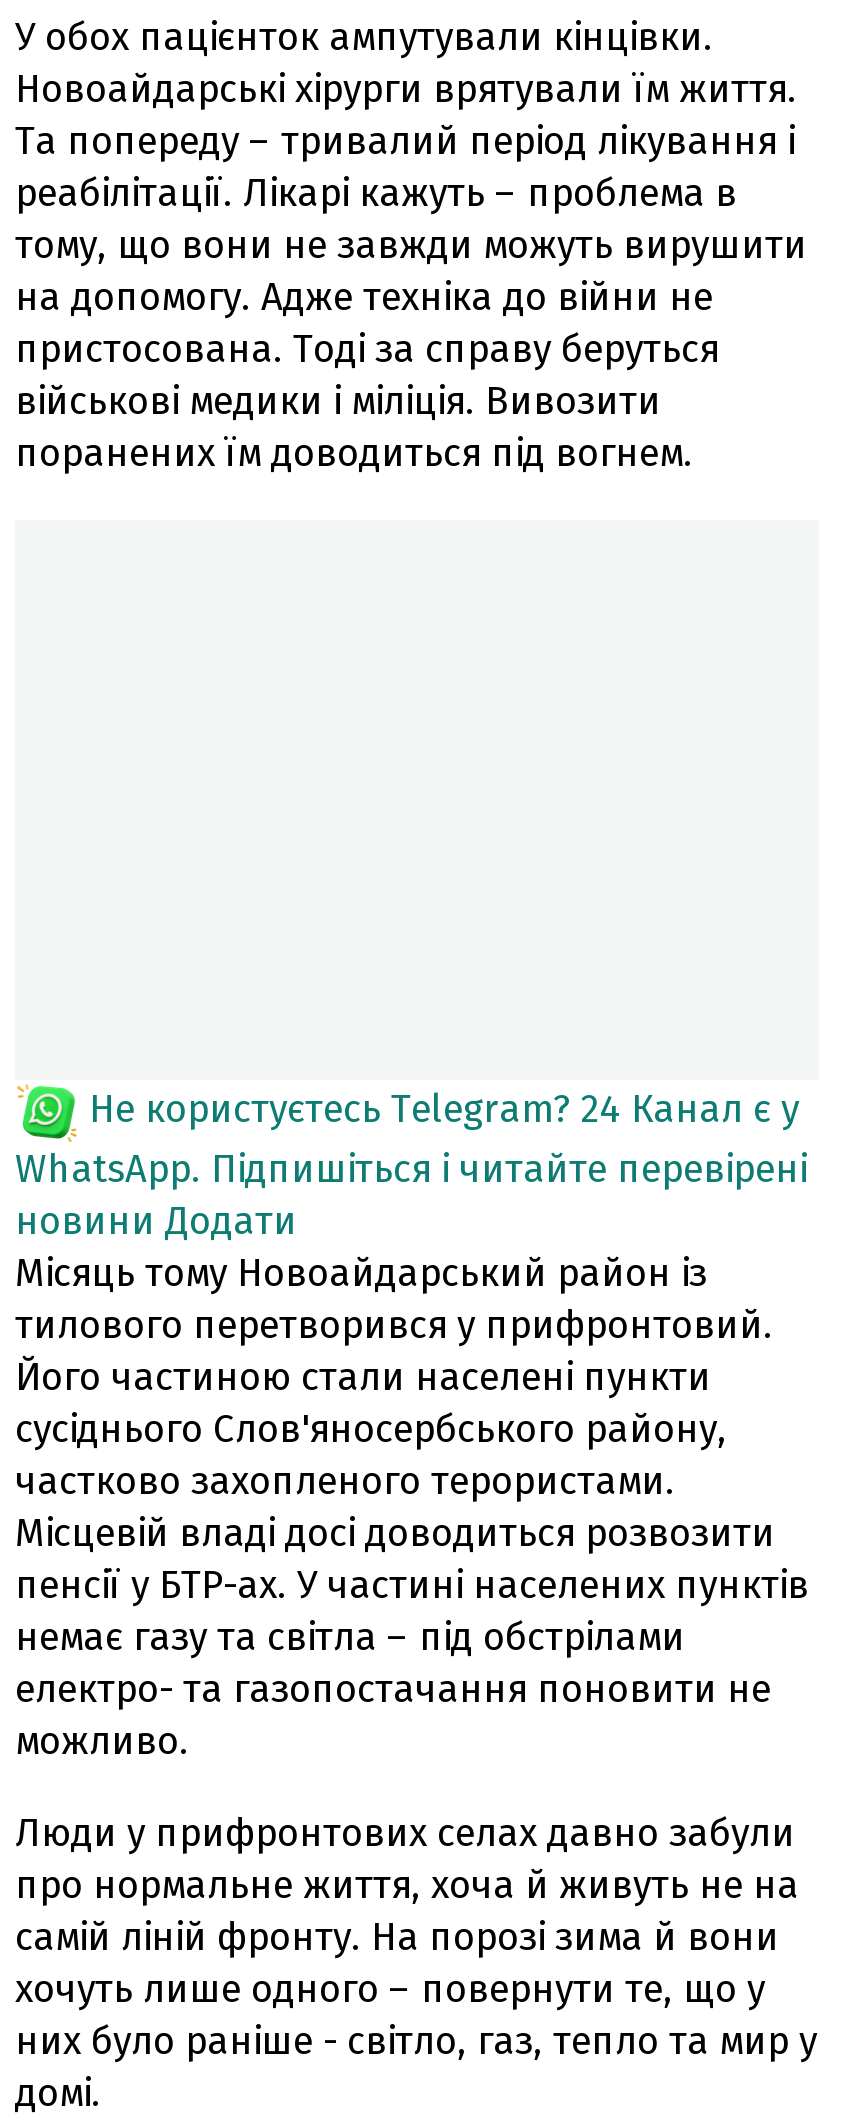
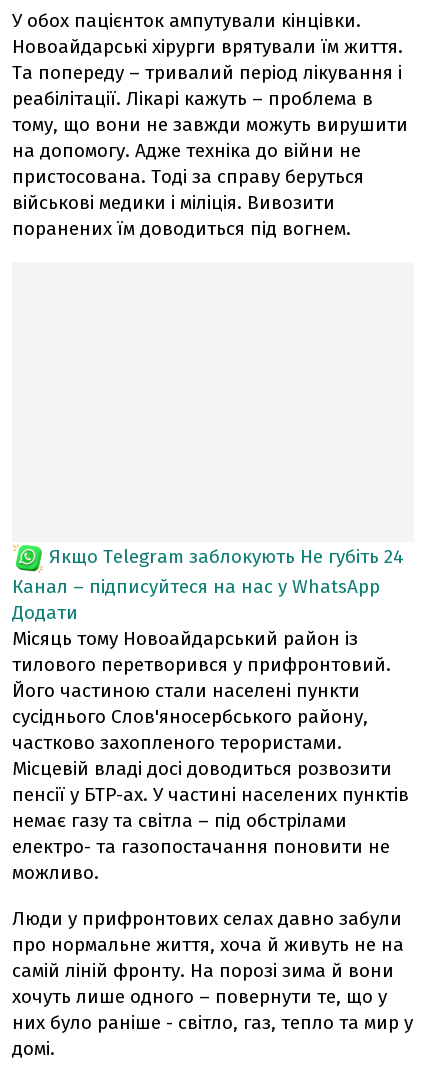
- Не користуєтесь Telegram? 24 Канал є у
- WhatsApp. Підпишіться і читайте перевірені
- новини Додати
+ Якщо Telegram заблокують Не губіть 24
+ Канал – підписуйтеся на нас у WhatsApp
+ Додати
